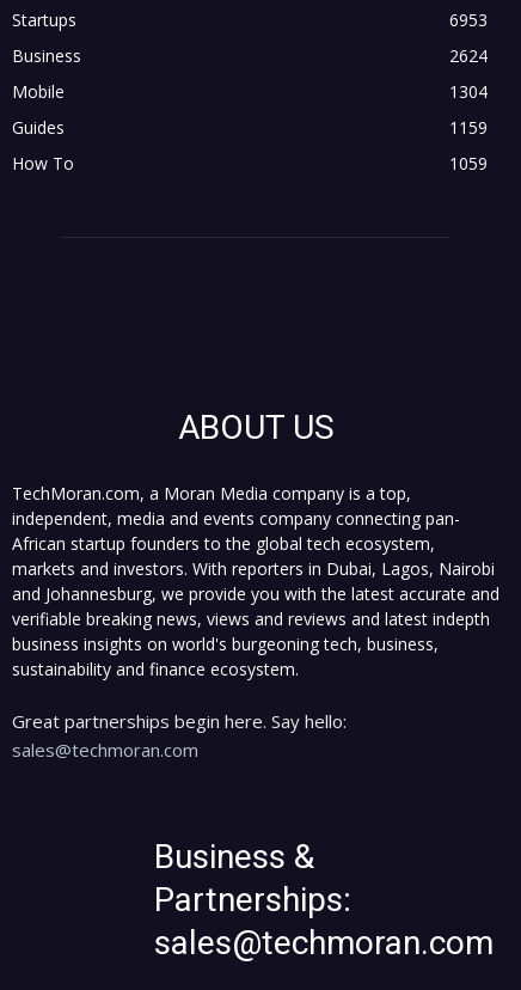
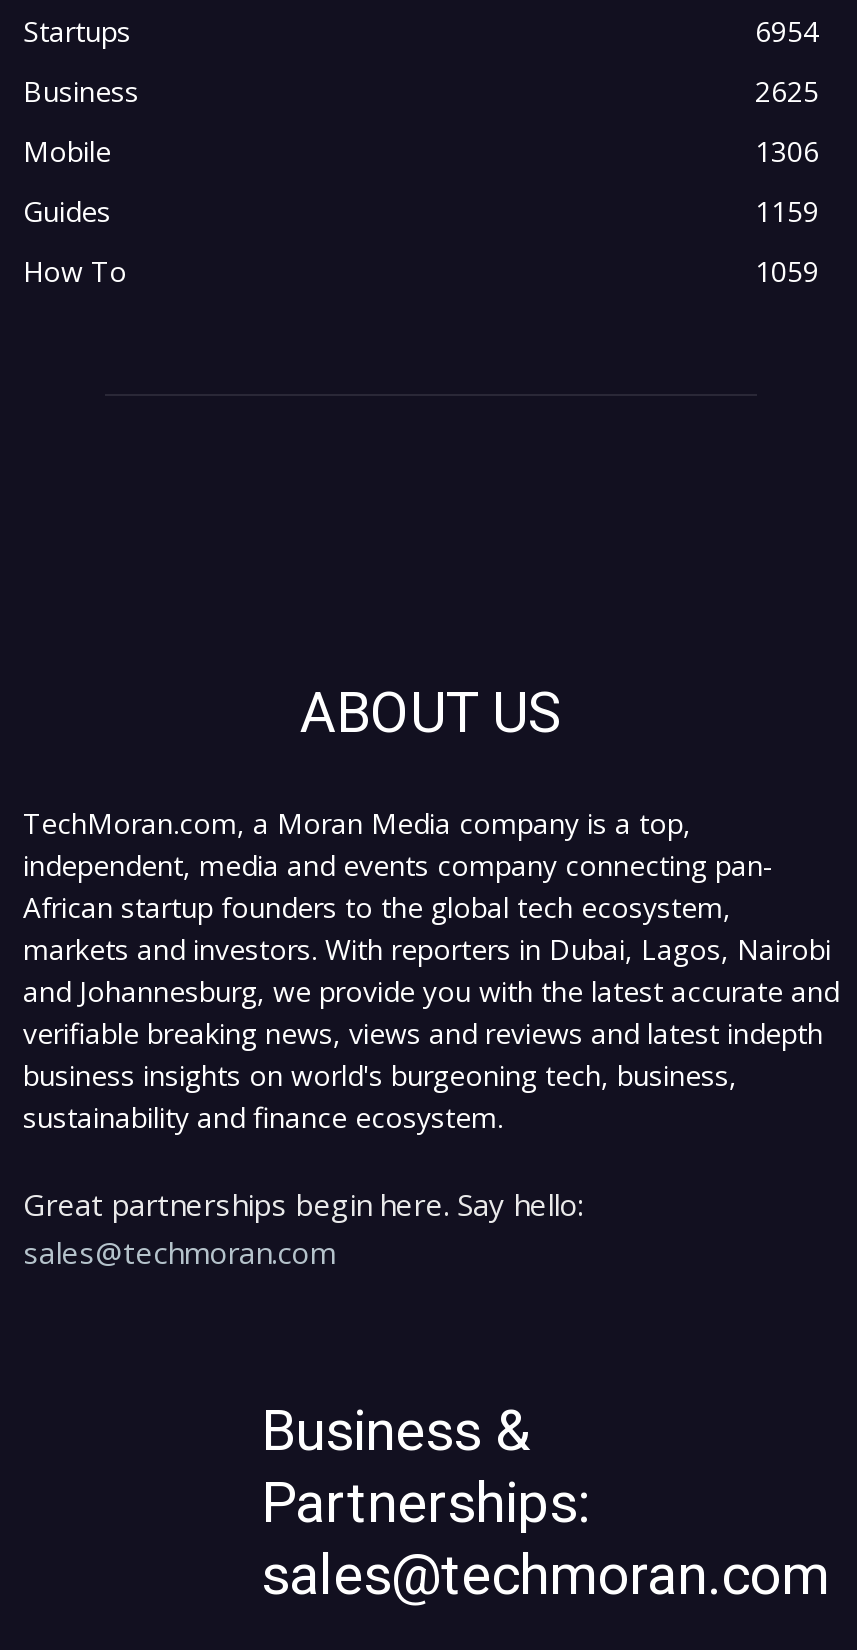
- 6953
+ 6954

- 2624
+ 2625

- 1304
+ 1306
